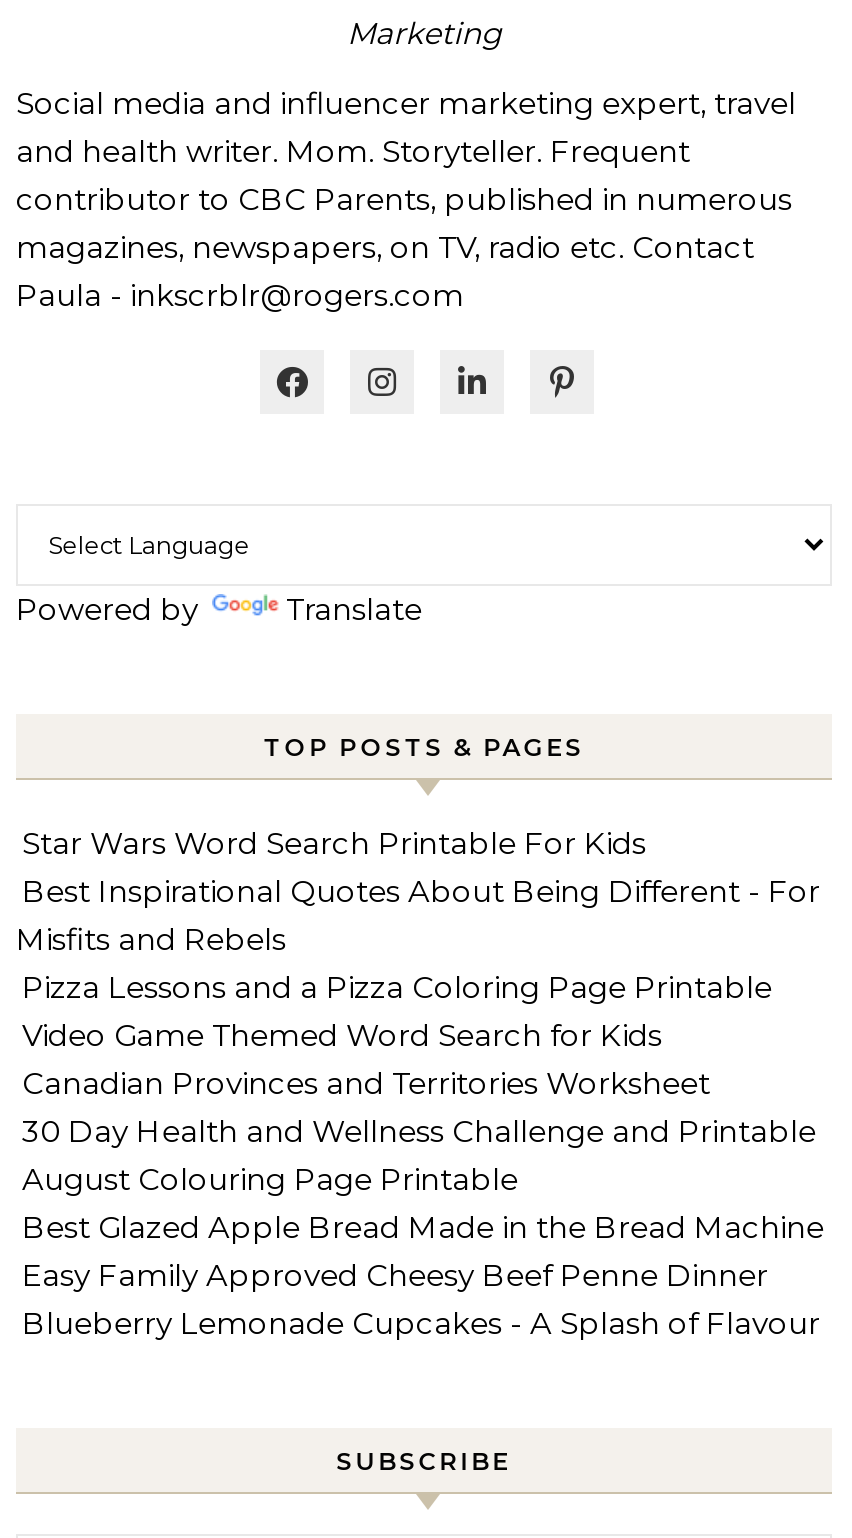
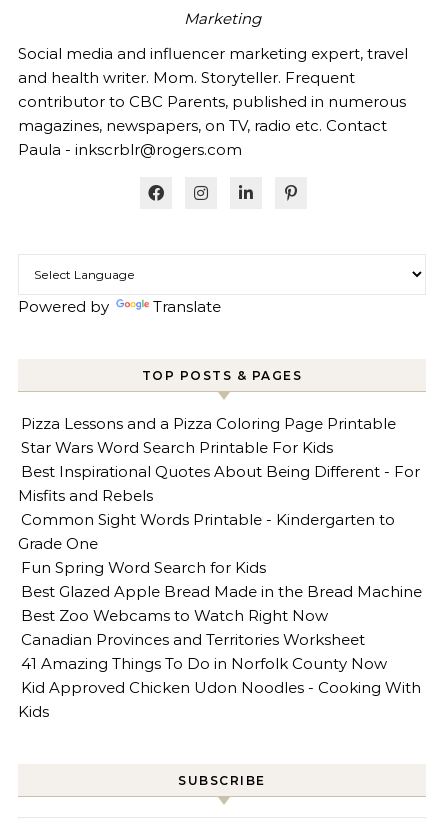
moved up: Pizza Lessons and a Pizza Coloring Page Printable

- Video Game Themed Word Search for Kids
- 30 Day Health and Wellness Challenge and Printable
- August Colouring Page Printable
+ Common Sight Words Printable - Kindergarten to
+ Grade One
+ Fun Spring Word Search for Kids

moved down: Canadian Provinces and Territories Worksheet

moved up: Best Glazed Apple Bread Made in the Bread Machine

- Easy Family Approved Cheesy Beef Penne Dinner
- Blueberry Lemonade Cupcakes - A Splash of Flavour
+ Best Zoo Webcams to Watch Right Now
+ 41 Amazing Things To Do in Norfolk County Now
+ Kid Approved Chicken Udon Noodles - Cooking With
+ Kids
